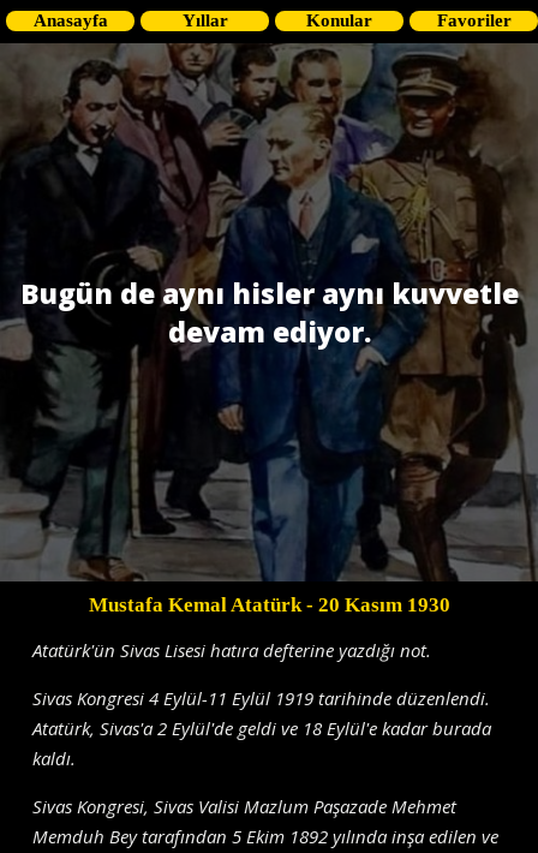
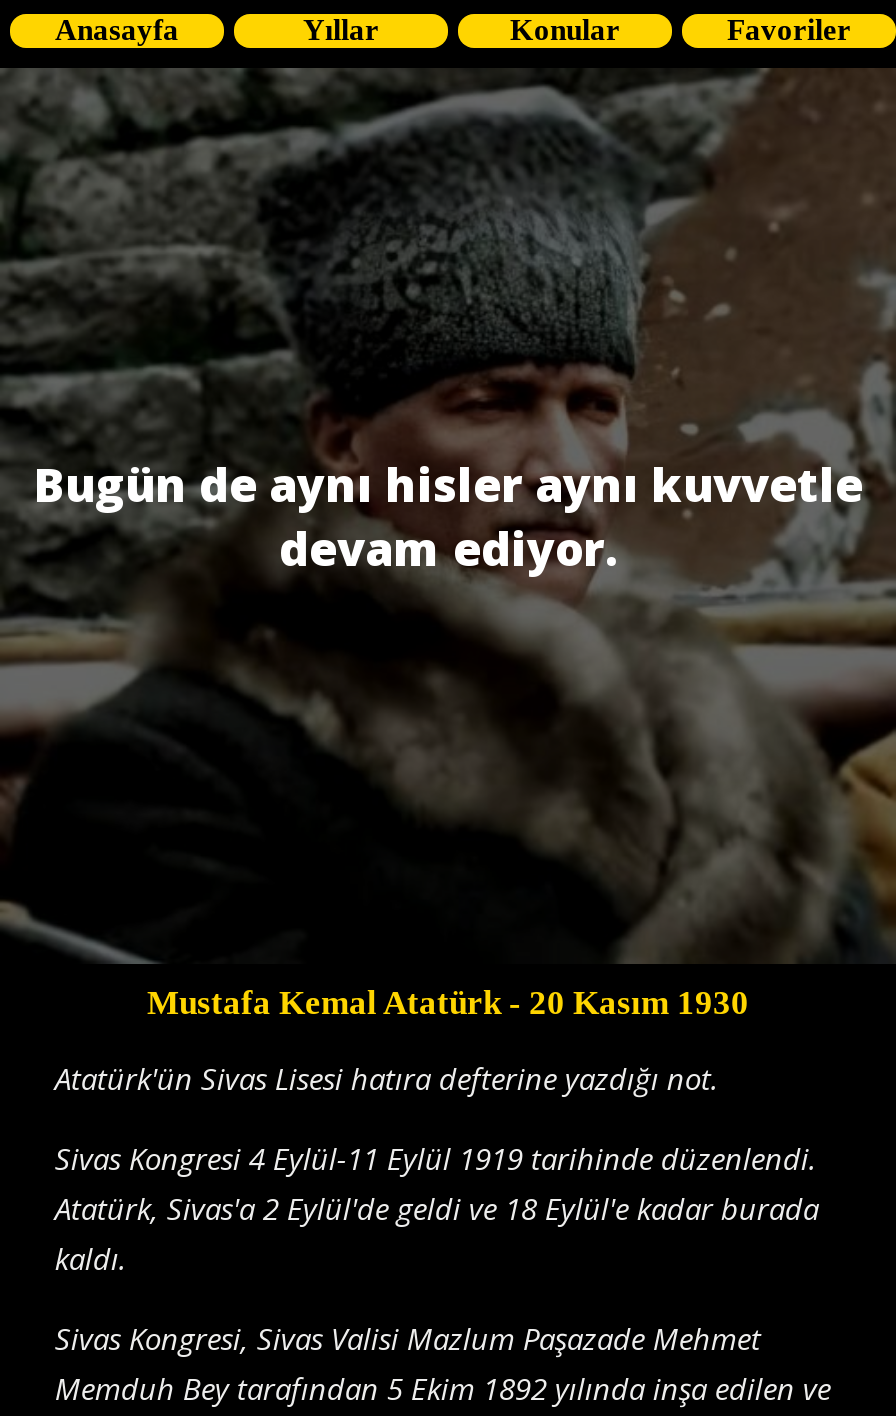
- [image]
+ [image]
